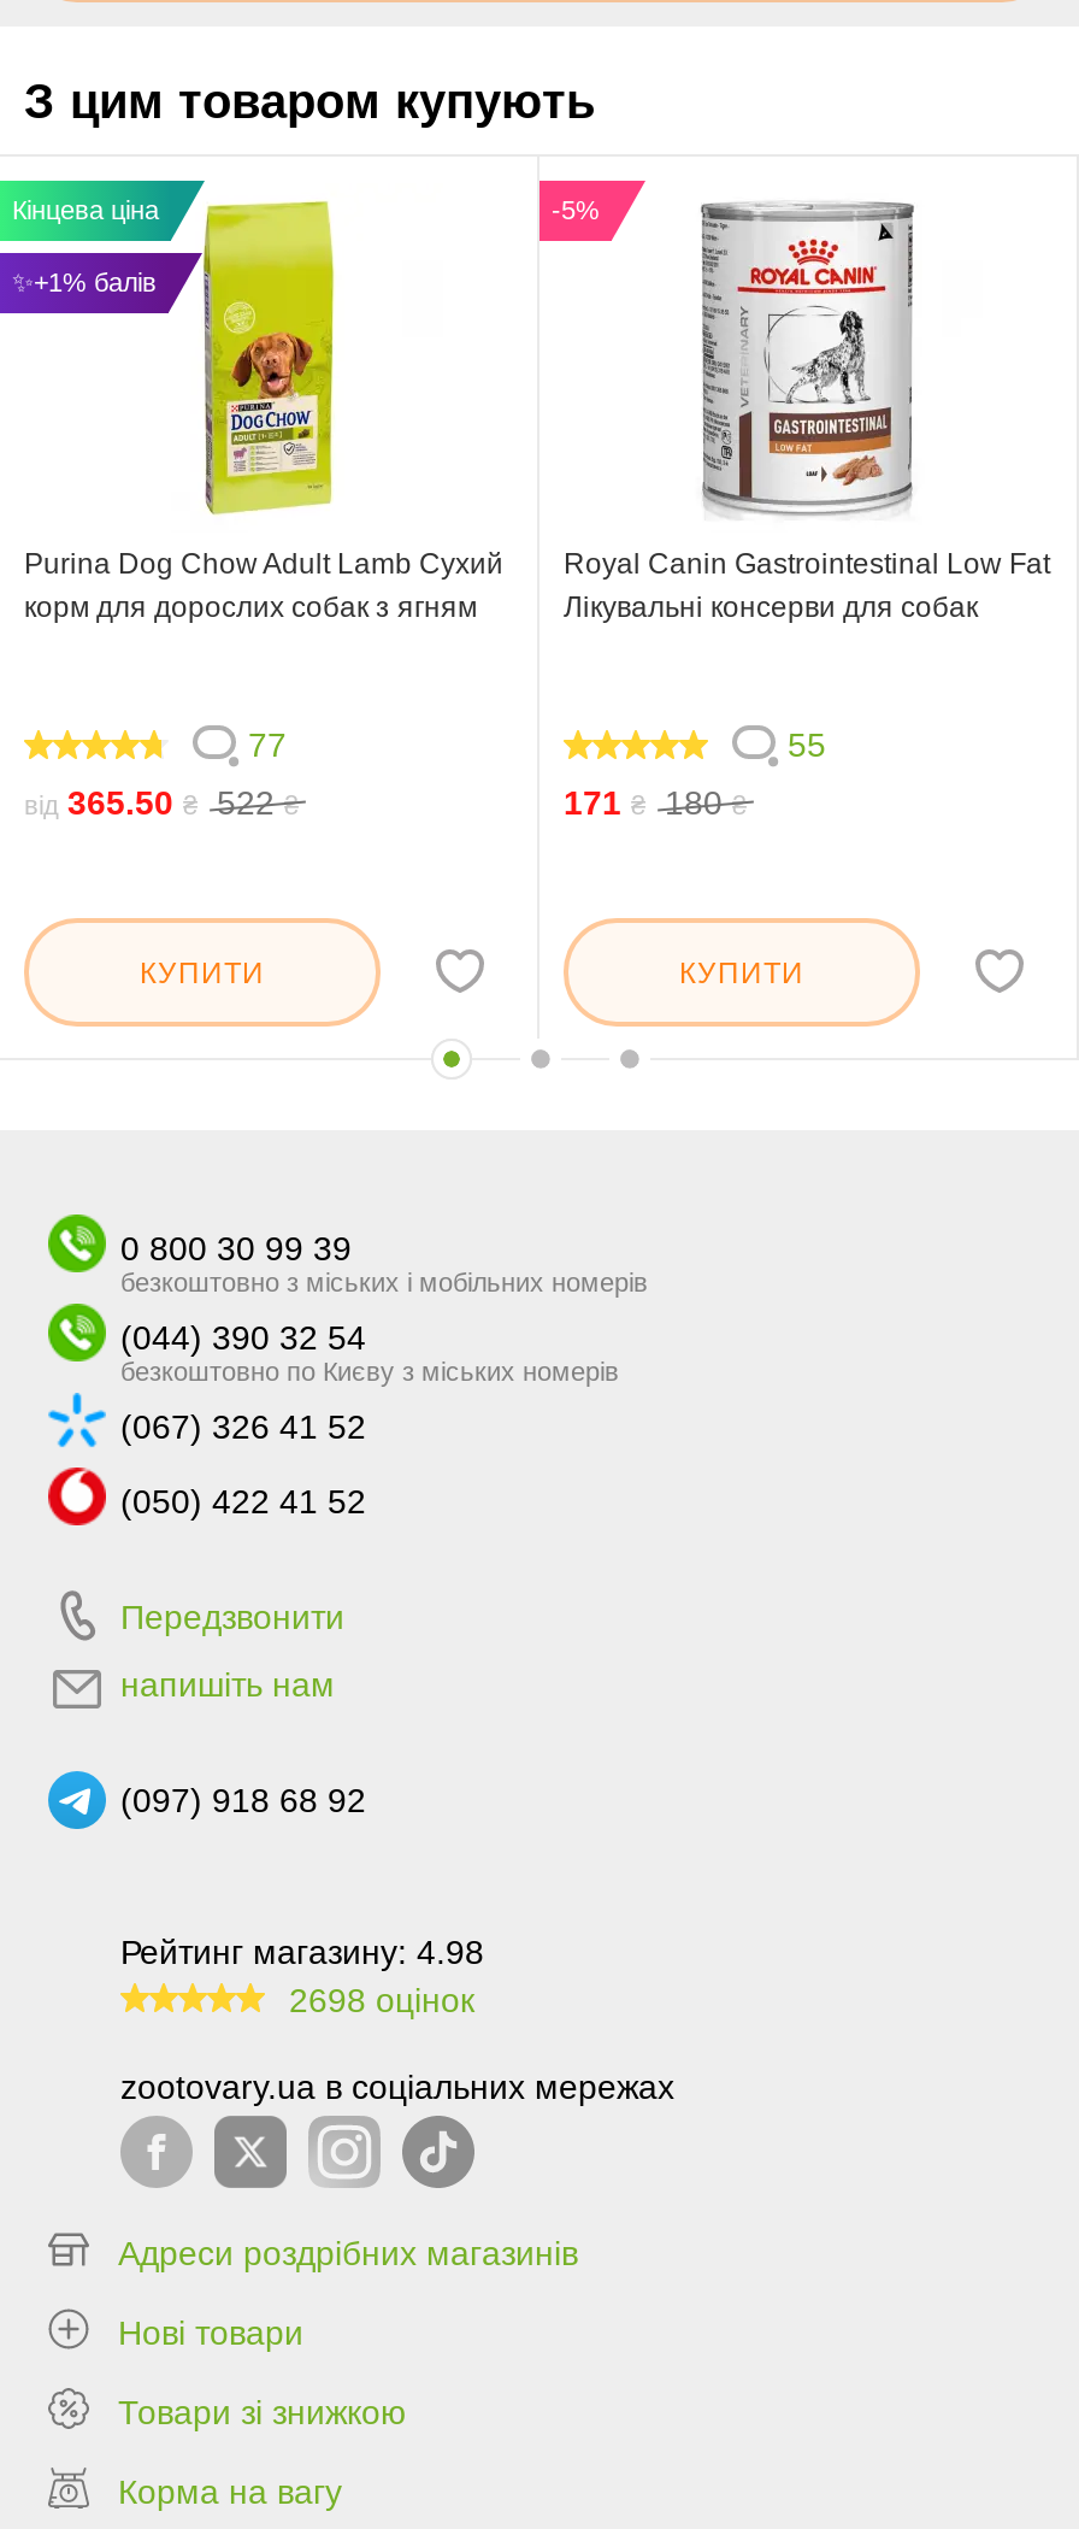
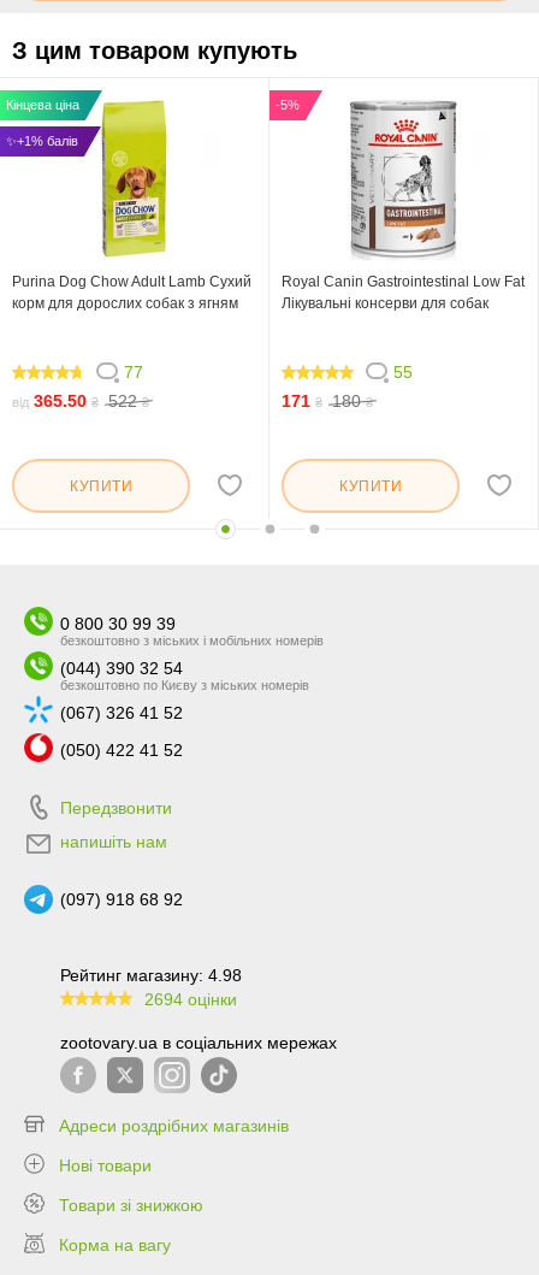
- 2698 оцінок
+ 2694 оцінки
